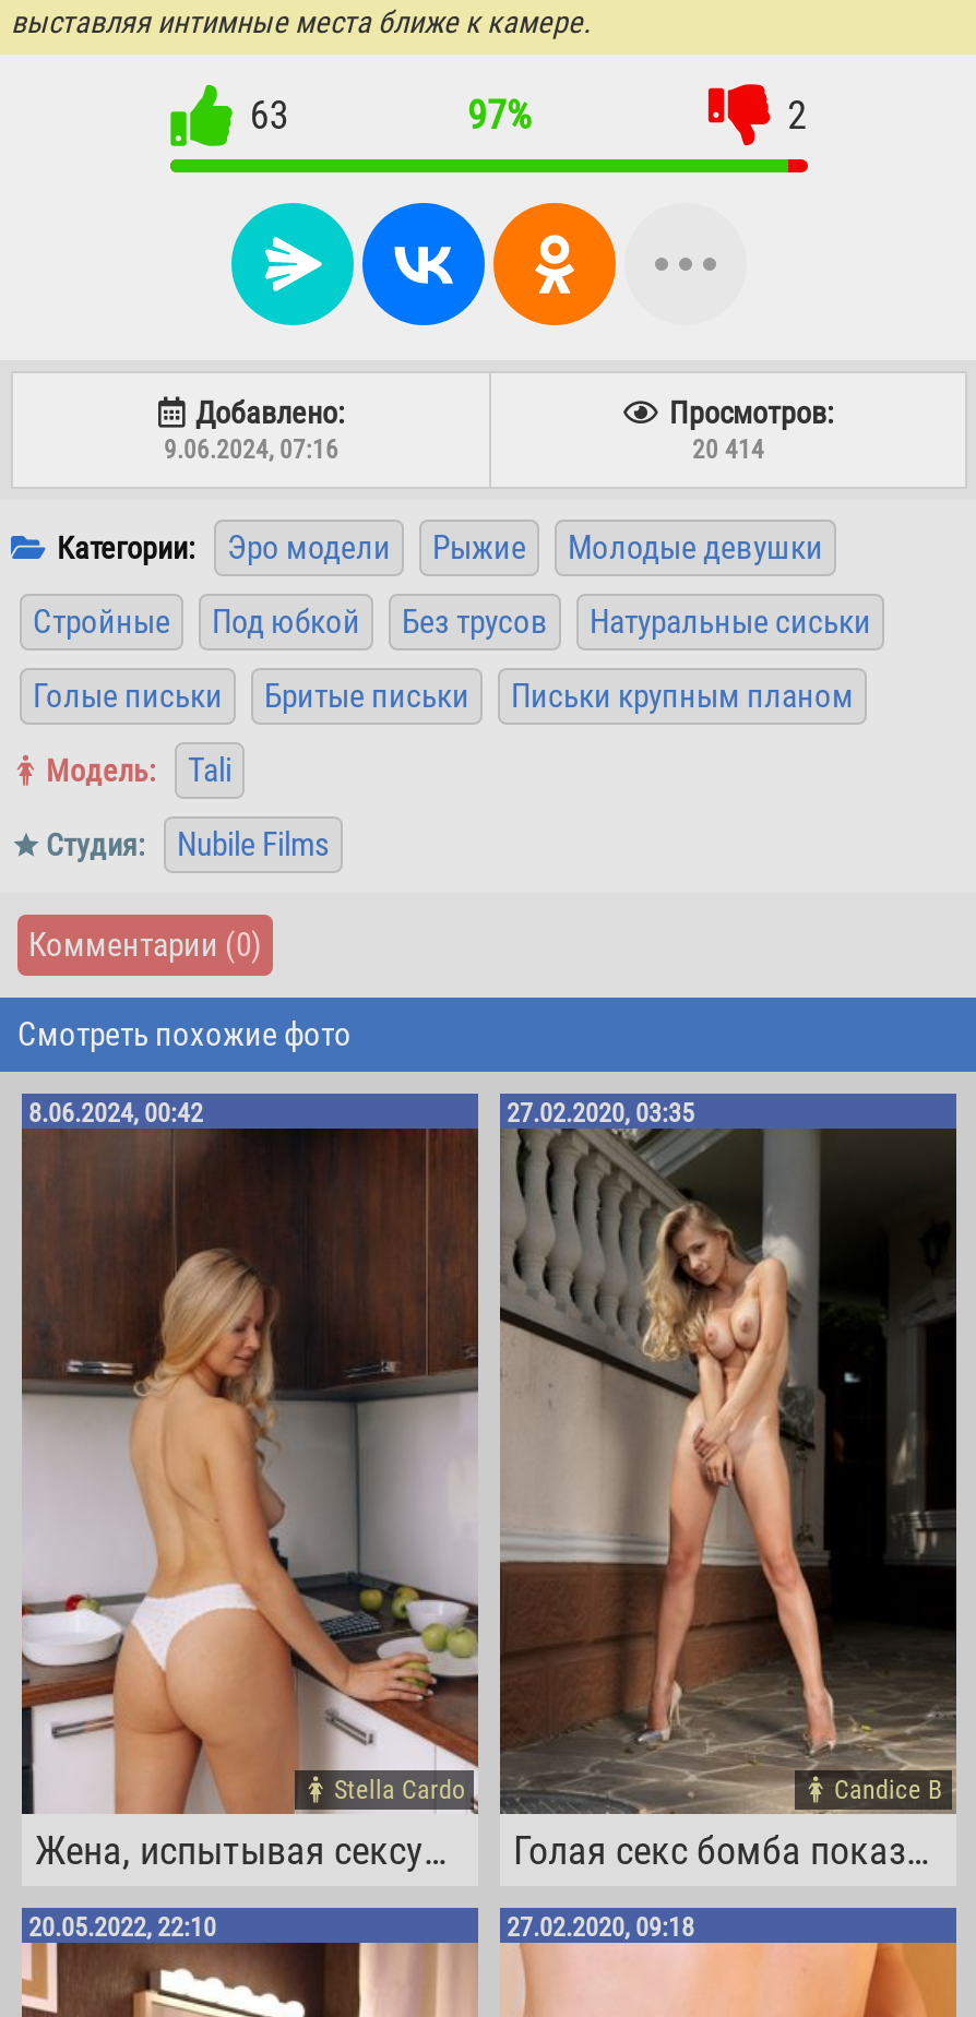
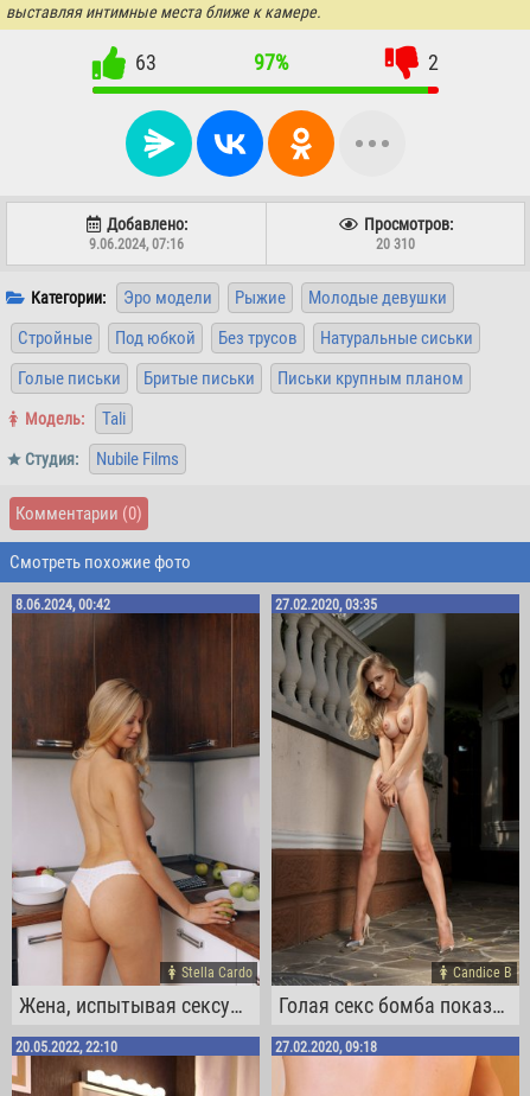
- 20 414
+ 20 310
